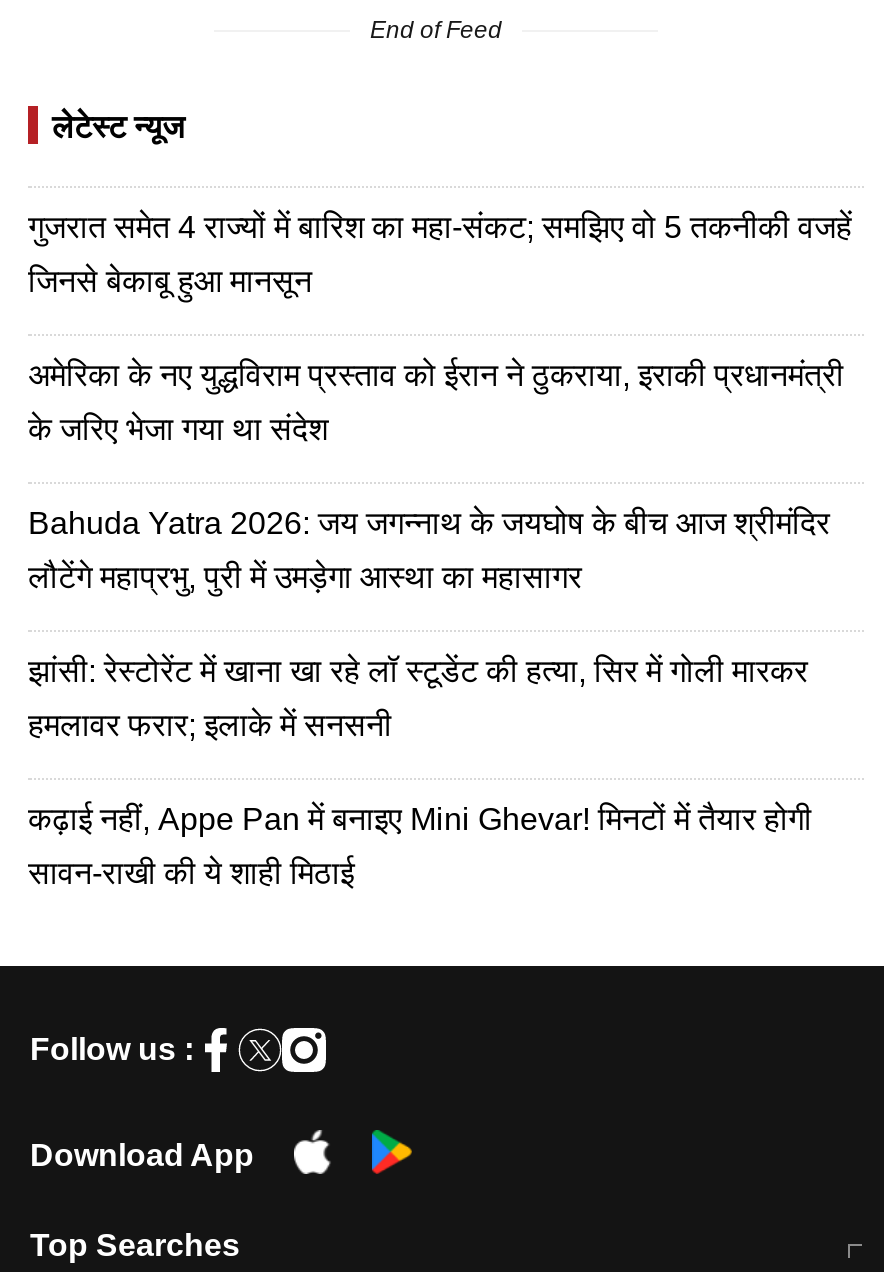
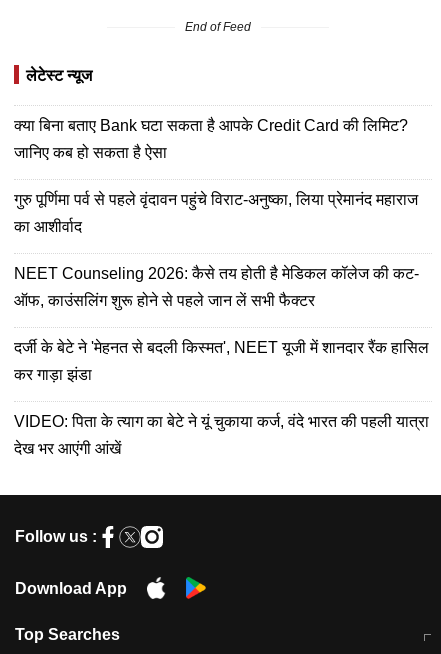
- गुजरात समेत 4 राज्यों में बारिश का महा-संकट; समझिए वो 5 तकनीकी वजहें
+ क्या बिना बताए Bank घटा सकता है आपके Credit Card की लिमिट?

- जिनसे बेकाबू हुआ मानसून
+ जानिए कब हो सकता है ऐसा

- अमेरिका के नए युद्धविराम प्रस्ताव को ईरान ने ठुकराया, इराकी प्रधानमंत्री
+ गुरु पूर्णिमा पर्व से पहले वृंदावन पहुंचे विराट-अनुष्का, लिया प्रेमानंद महाराज

- के जरिए भेजा गया था संदेश
+ का आशीर्वाद

- Bahuda Yatra 2026: जय जगन्नाथ के जयघोष के बीच आज श्रीमंदिर
+ NEET Counseling 2026: कैसे तय होती है मेडिकल कॉलेज की कट-

- लौटेंगे महाप्रभु, पुरी में उमड़ेगा आस्था का महासागर
+ ऑफ, काउंसलिंग शुरू होने से पहले जान लें सभी फैक्टर

- झांसी: रेस्टोरेंट में खाना खा रहे लॉ स्टूडेंट की हत्या, सिर में गोली मारकर
+ दर्जी के बेटे ने 'मेहनत से बदली किस्मत', NEET यूजी में शानदार रैंक हासिल

- हमलावर फरार; इलाके में सनसनी
+ कर गाड़ा झंडा

- कढ़ाई नहीं, Appe Pan में बनाइए Mini Ghevar! मिनटों में तैयार होगी
+ VIDEO: पिता के त्याग का बेटे ने यूं चुकाया कर्ज, वंदे भारत की पहली यात्रा

- सावन-राखी की ये शाही मिठाई
+ देख भर आएंगी आंखें
